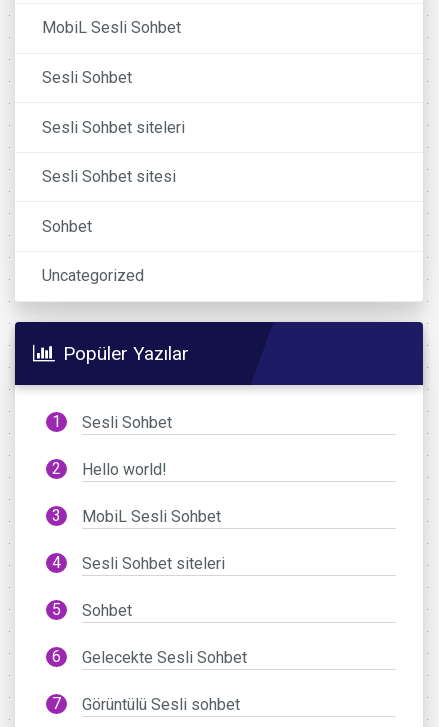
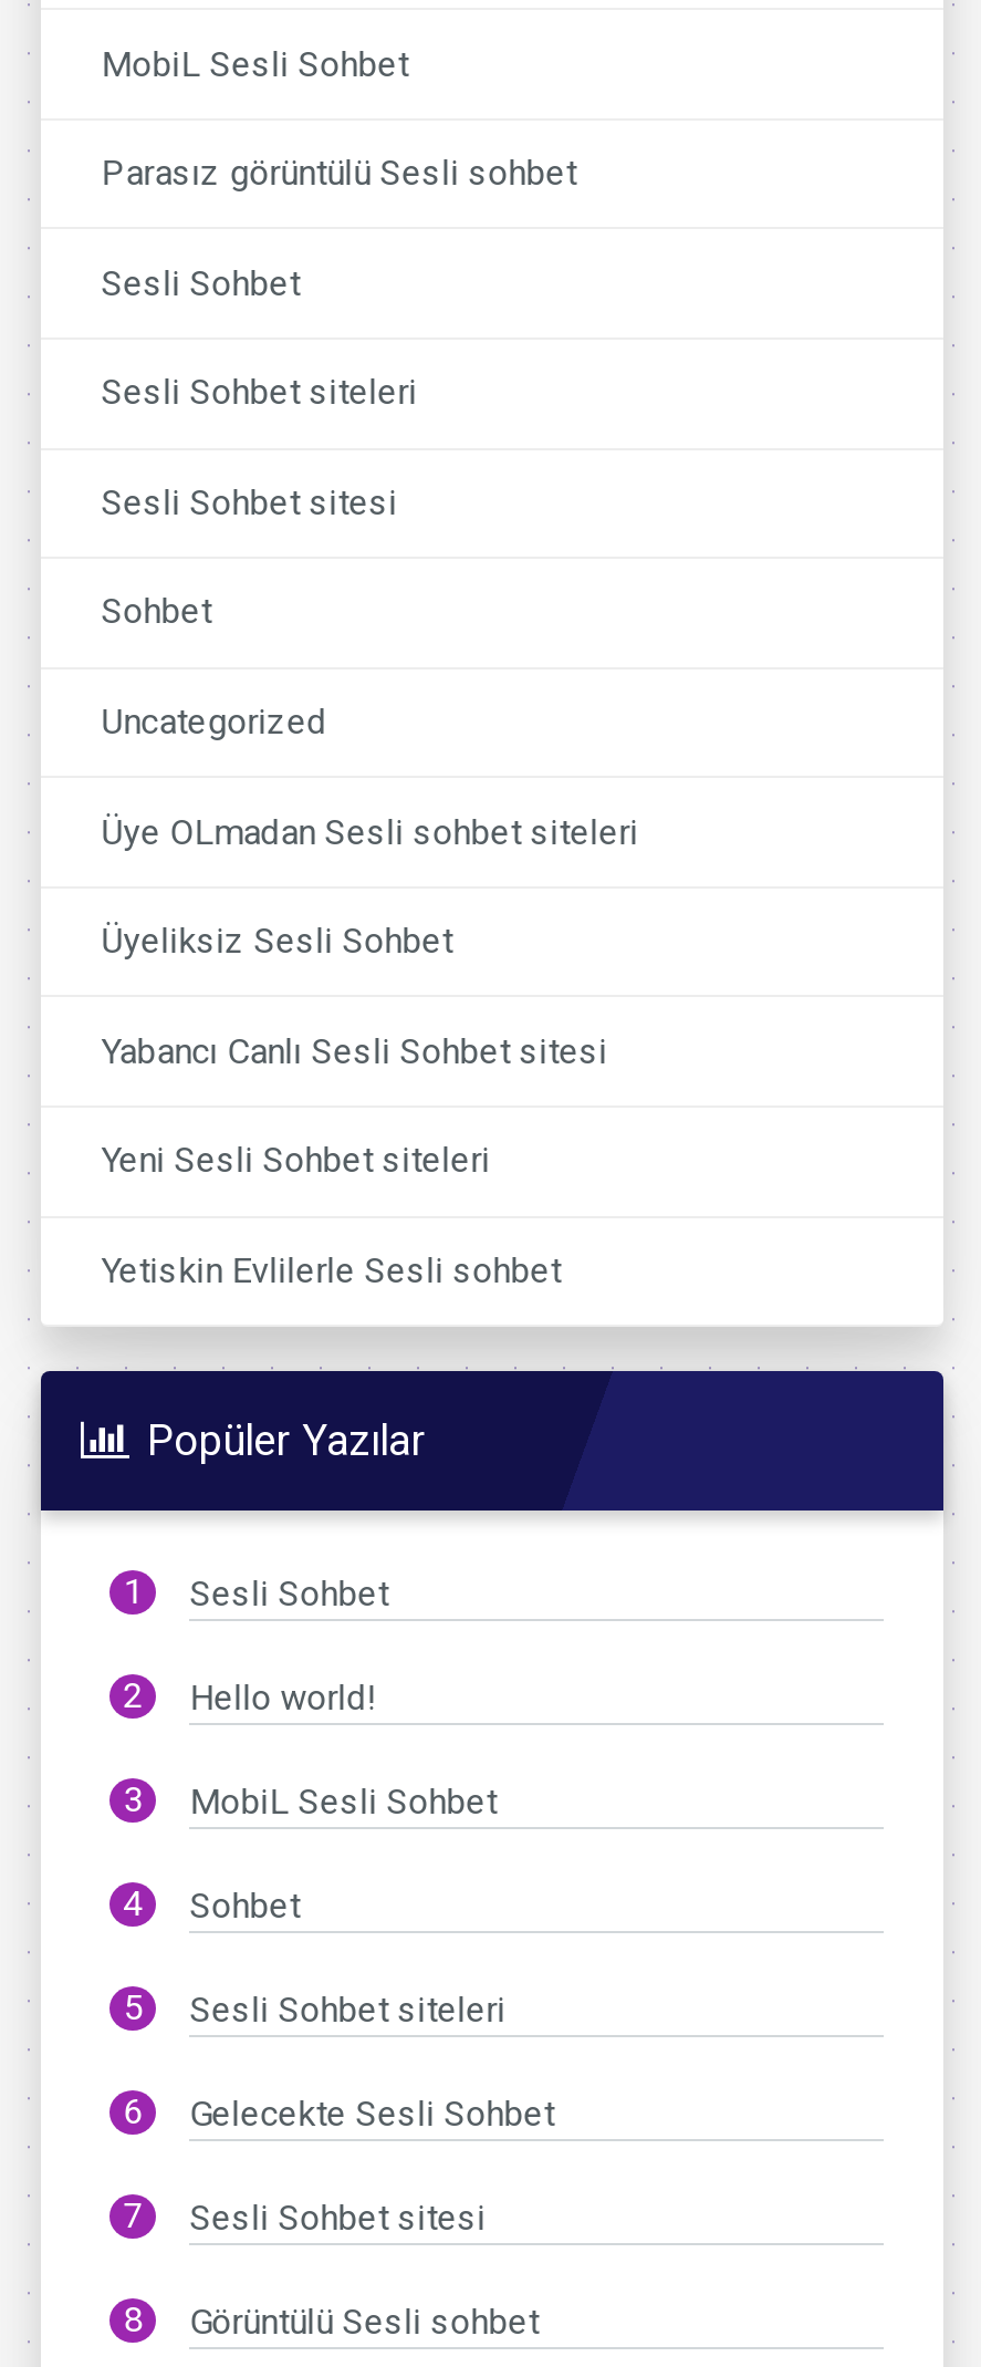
+ Parasız görüntülü Sesli sohbet

+ Üye OLmadan Sesli sohbet siteleri
+ Üyeliksiz Sesli Sohbet
+ Yabancı Canlı Sesli Sohbet sitesi
+ Yeni Sesli Sohbet siteleri
+ Yetiskin Evlilerle Sesli sohbet

+ Sohbet

- Sohbet

+ Sesli Sohbet sitesi
